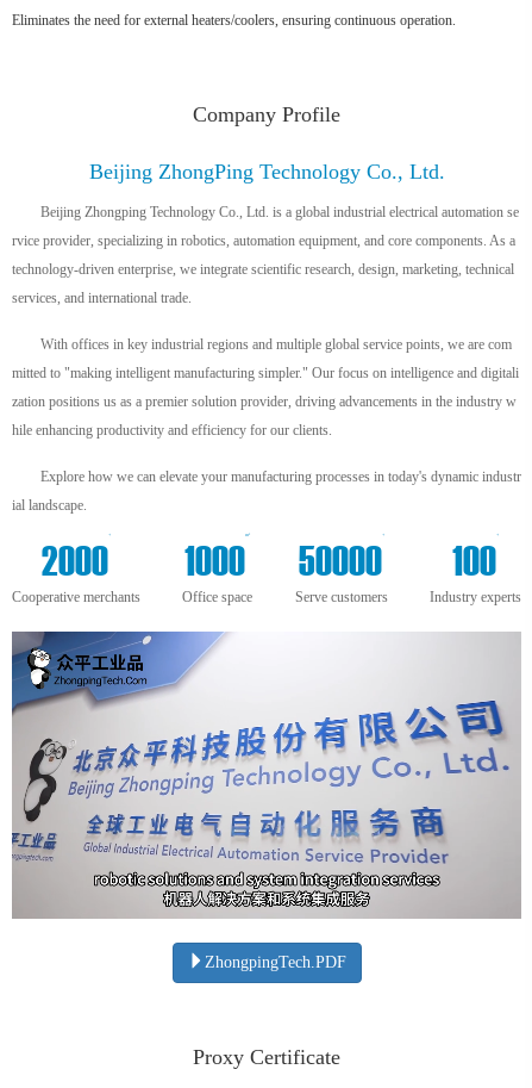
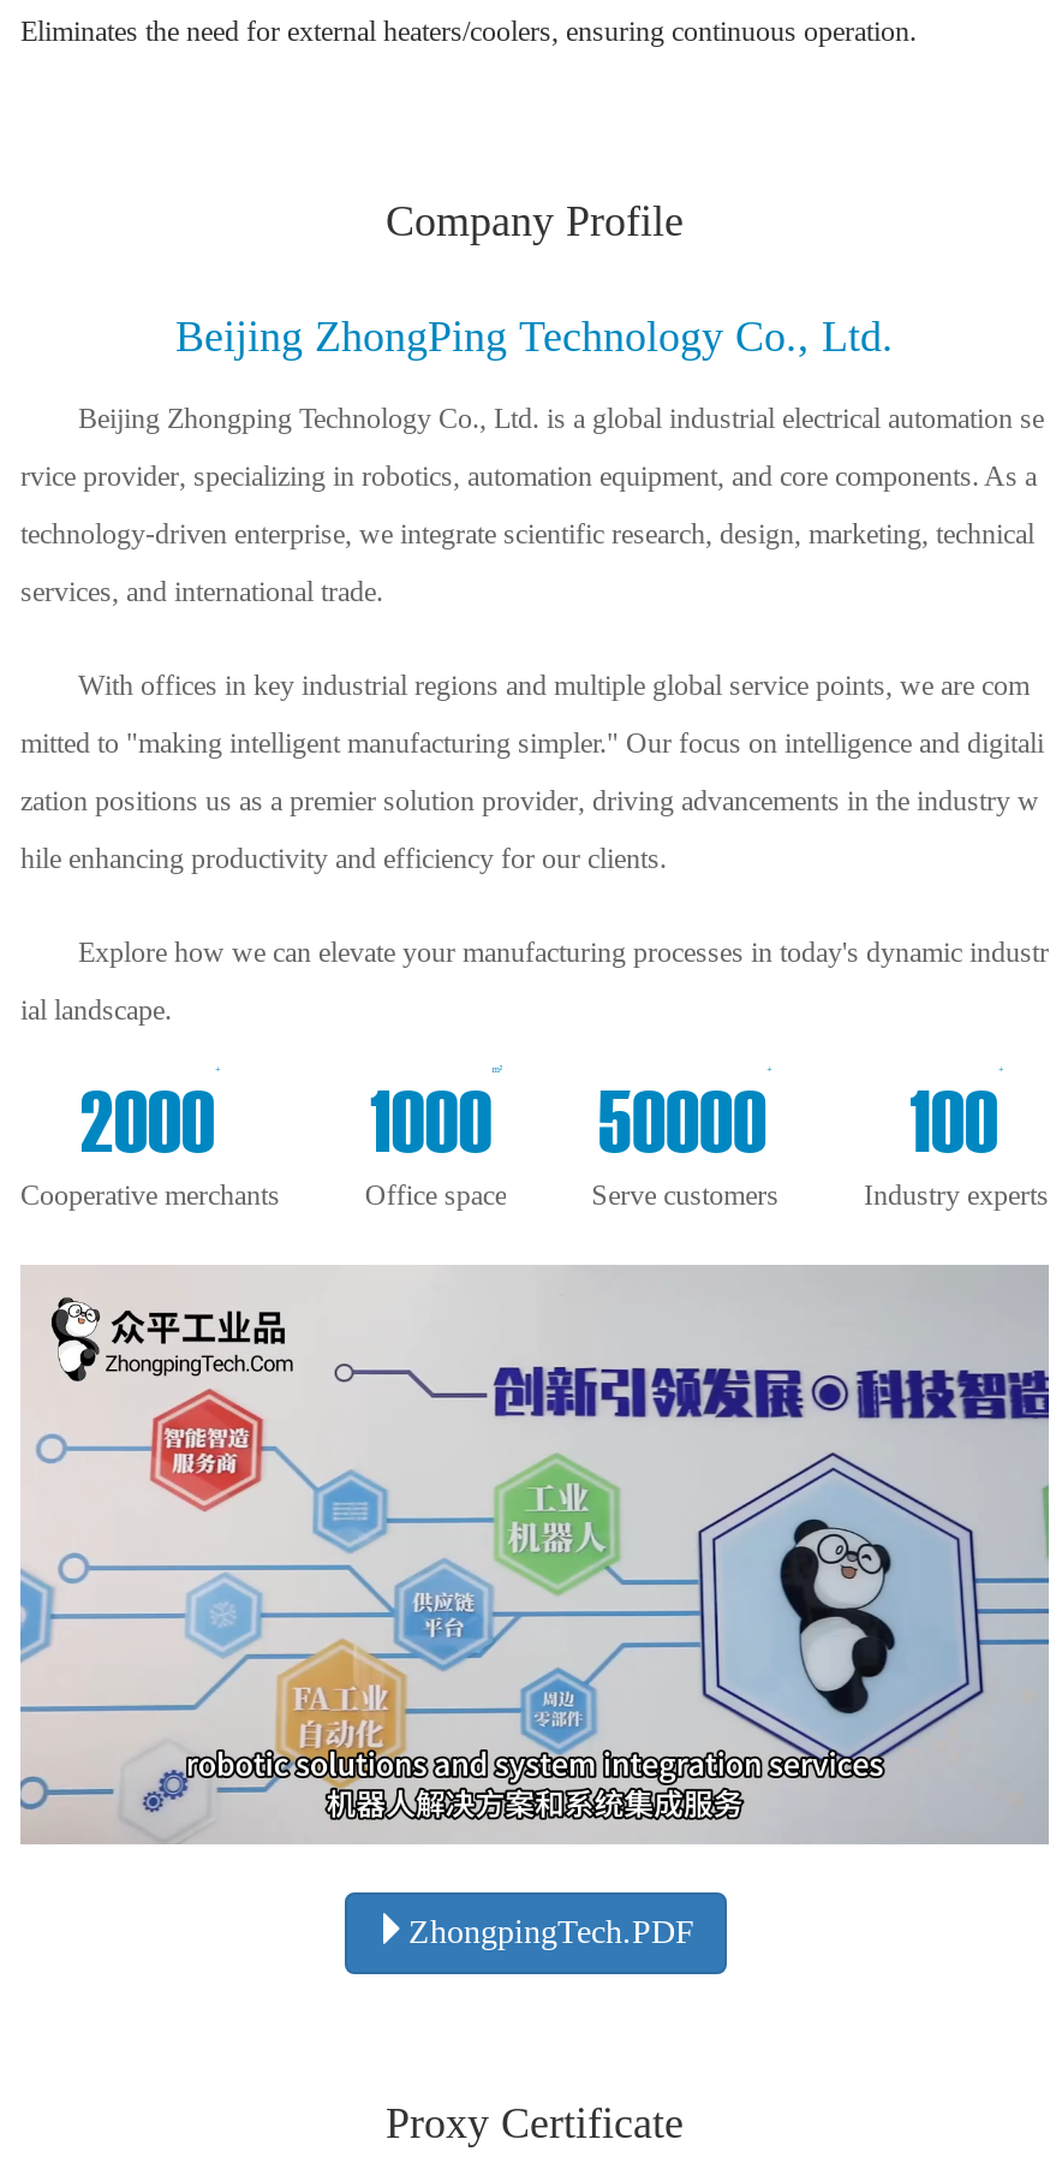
- [image]
+ [image]
